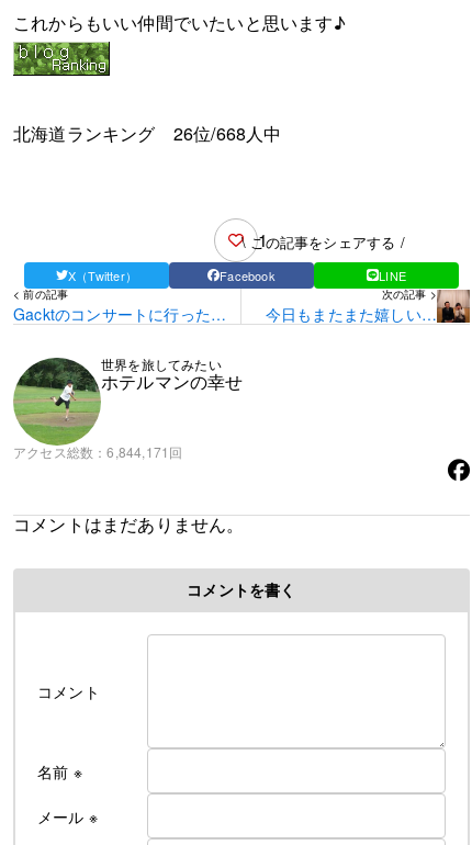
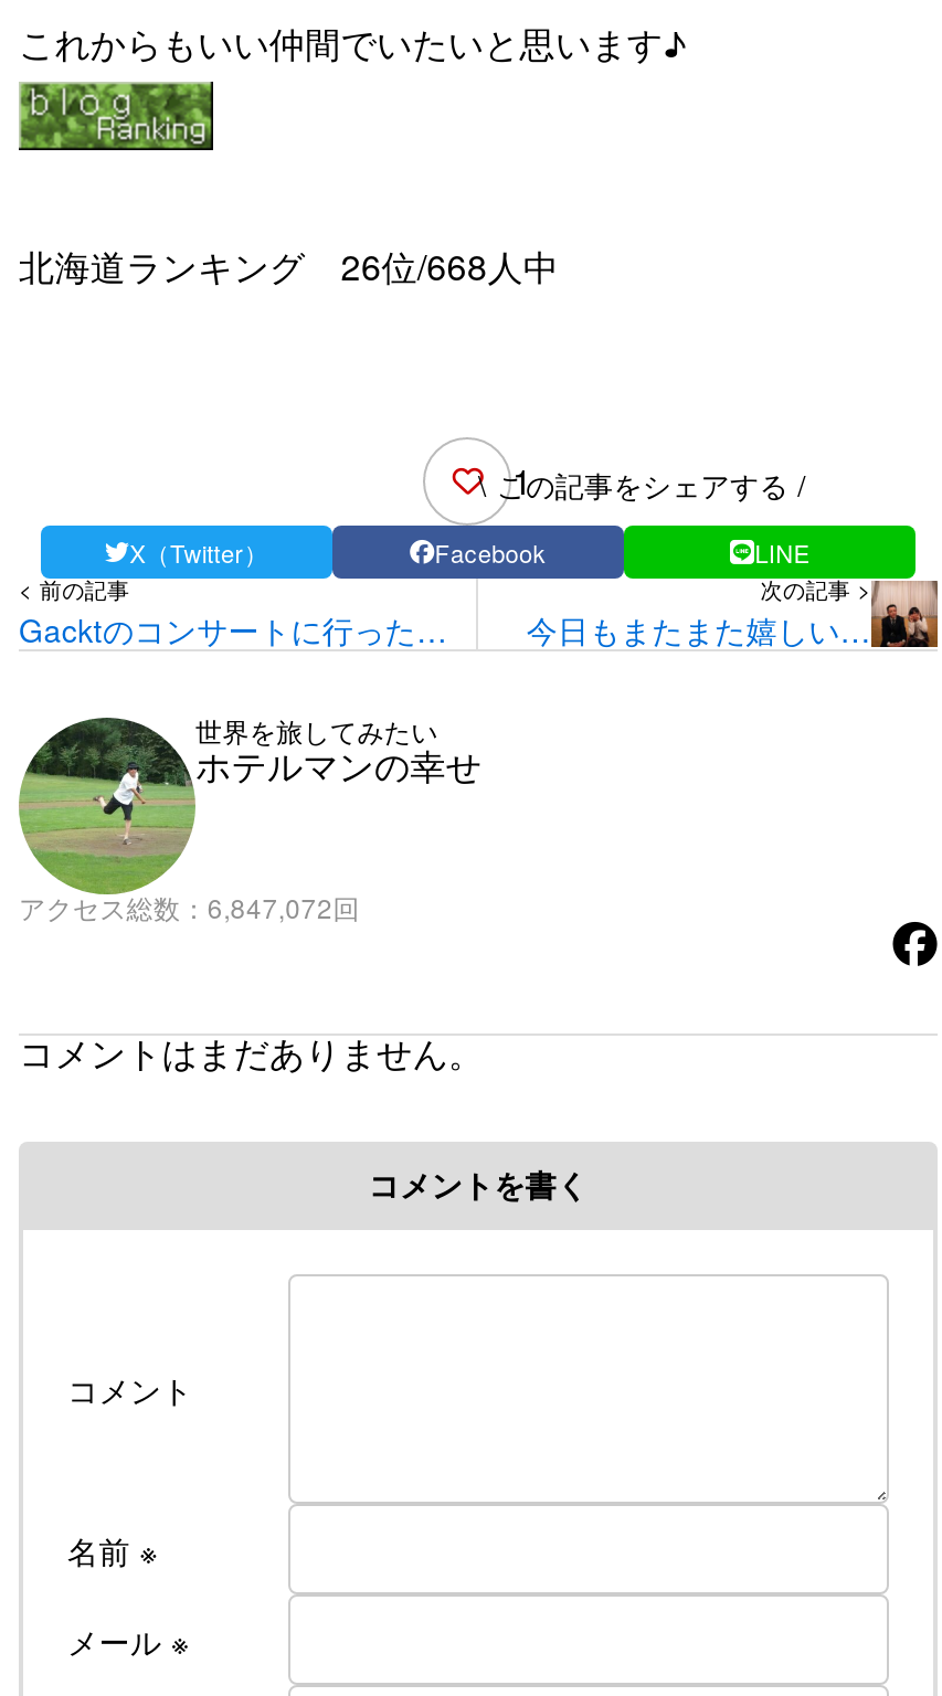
- アクセス総数 6,844,171回
+ アクセス総数 6,847,072回
